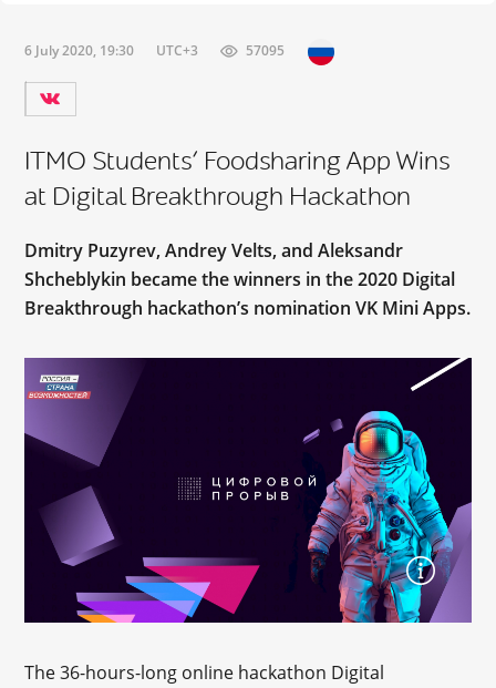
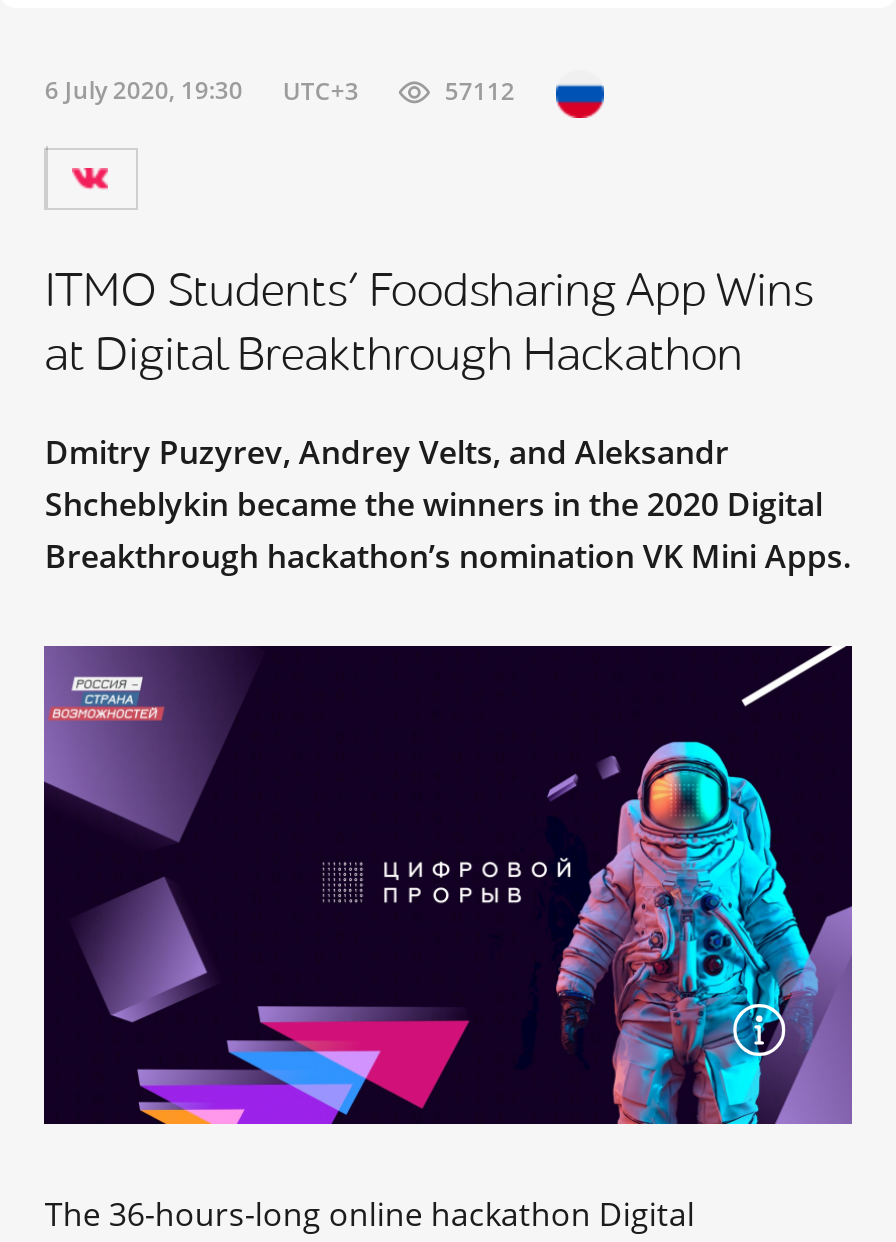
- 57095
+ 57112
